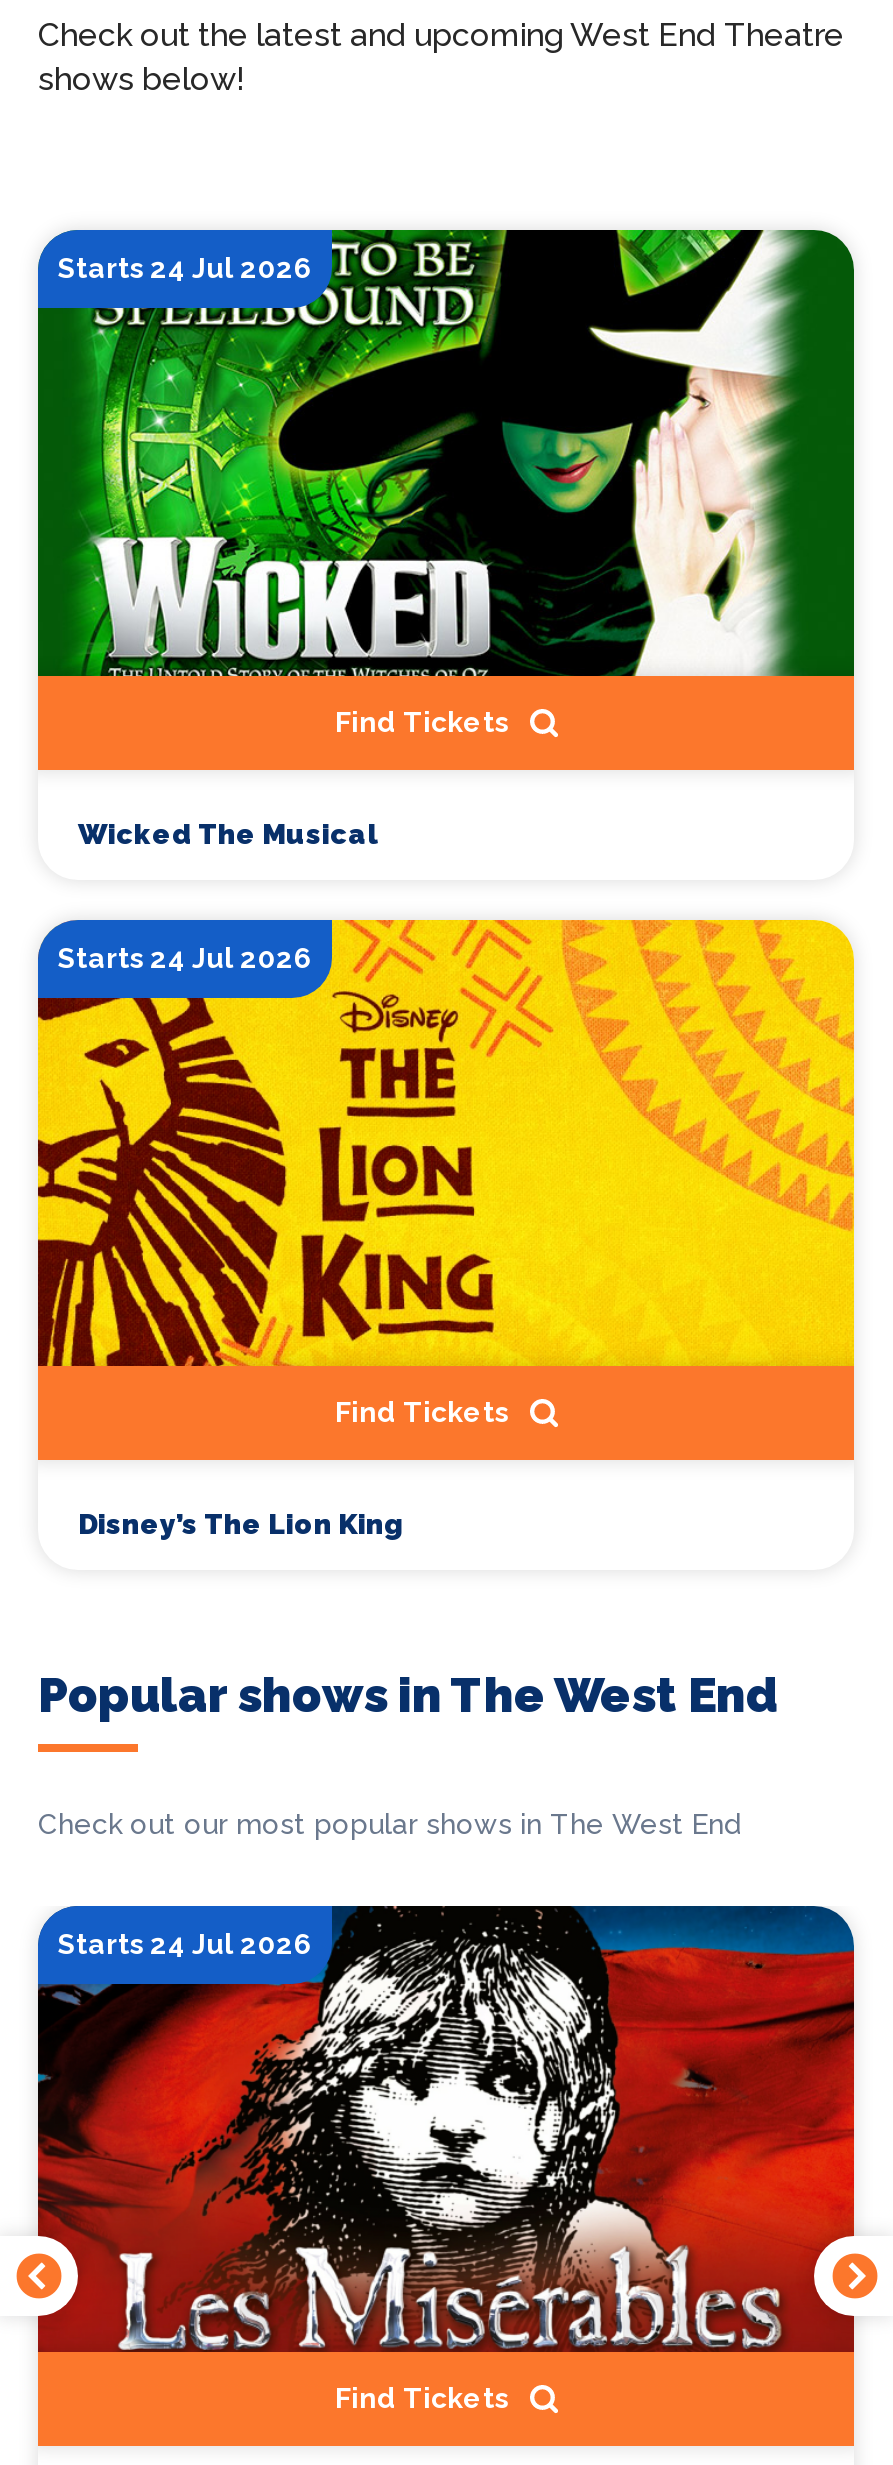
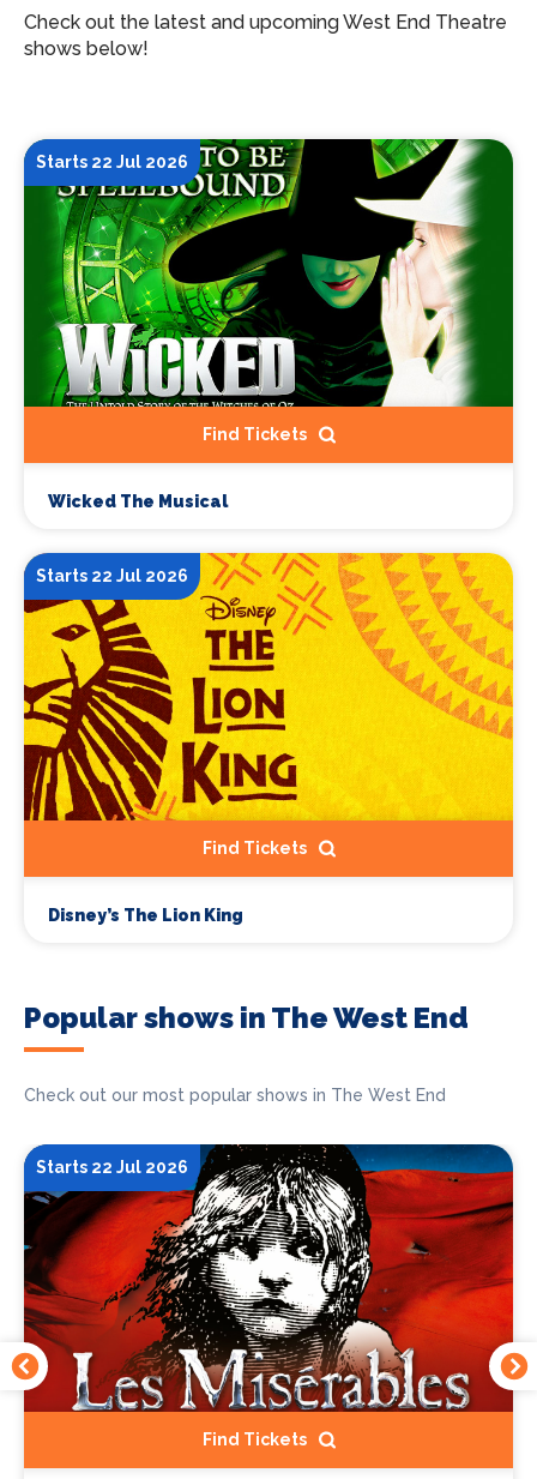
- Starts 24 Jul 2026
+ Starts 22 Jul 2026

- Starts 24 Jul 2026
+ Starts 22 Jul 2026

- Starts 24 Jul 2026
+ Starts 22 Jul 2026
